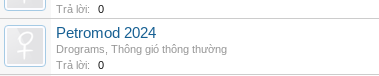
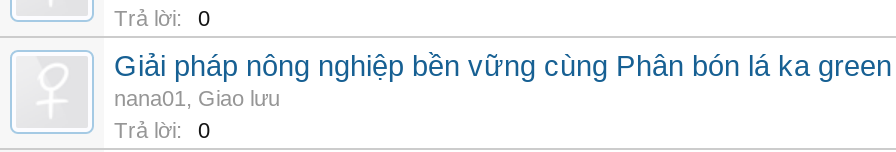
- Petromod 2024
- Drograms, Thông gió thông thường
+ Giải pháp nông nghiệp bền vững cùng Phân bón lá ka green
+ nana01, Giao lưu
